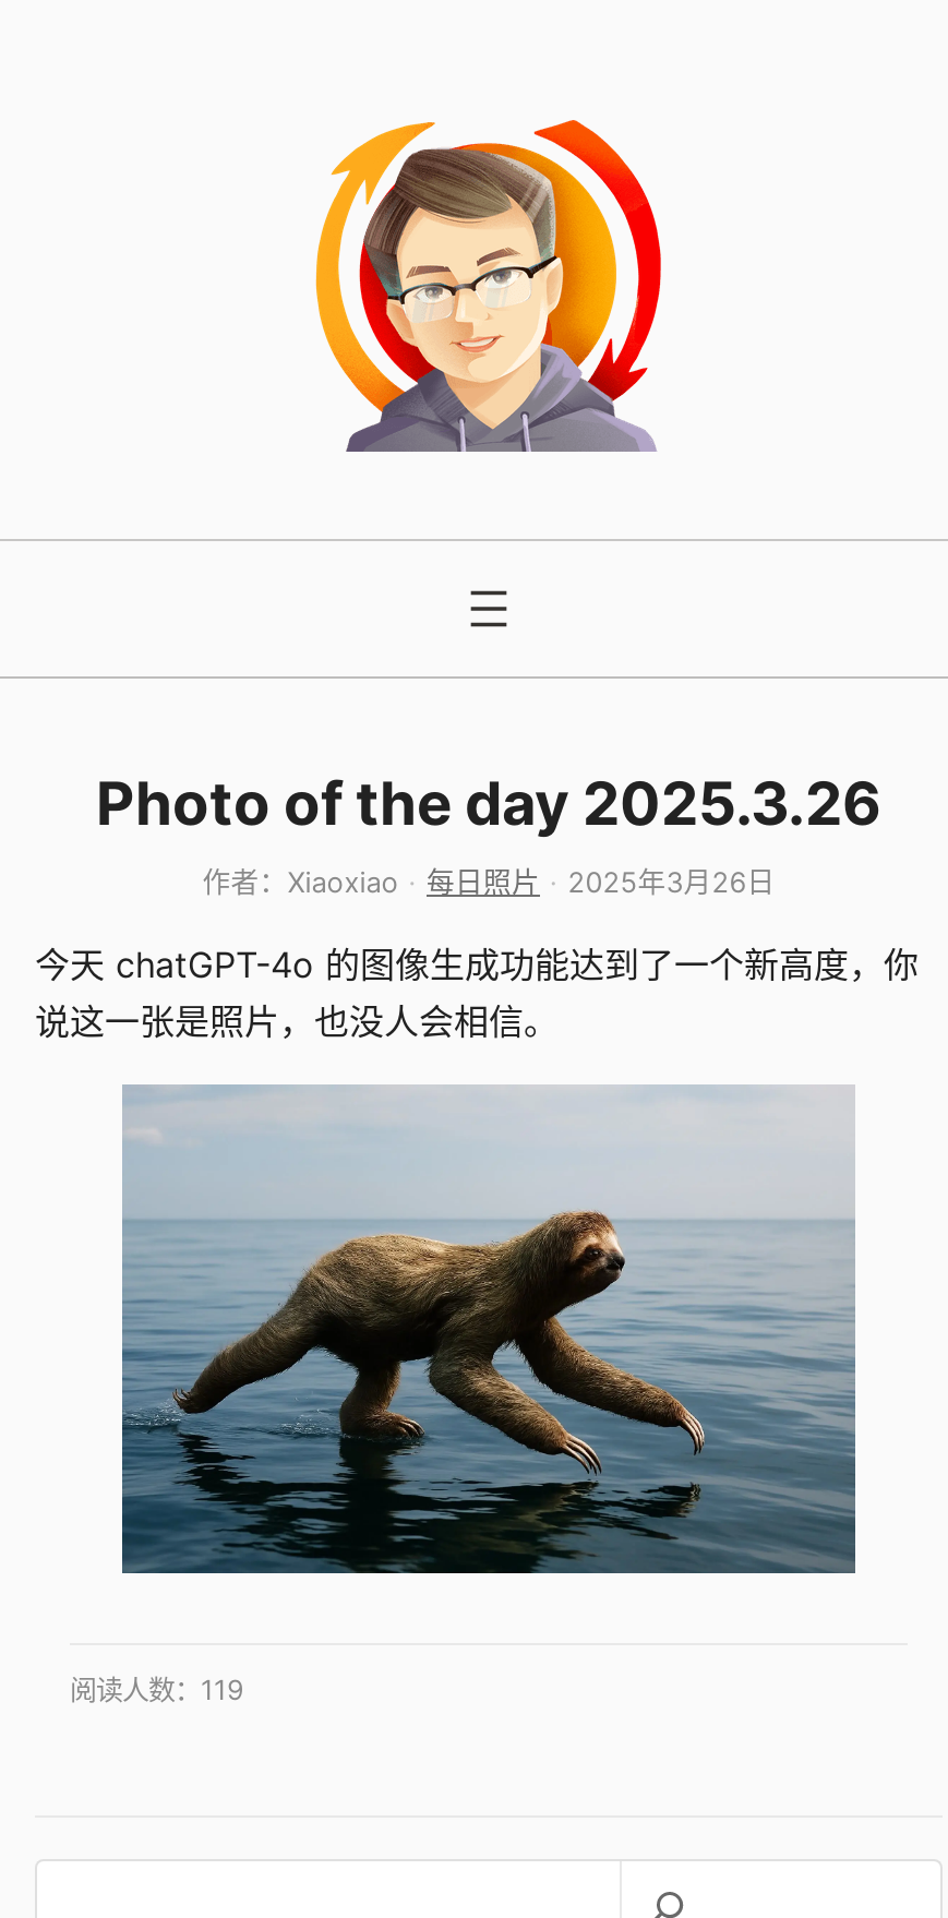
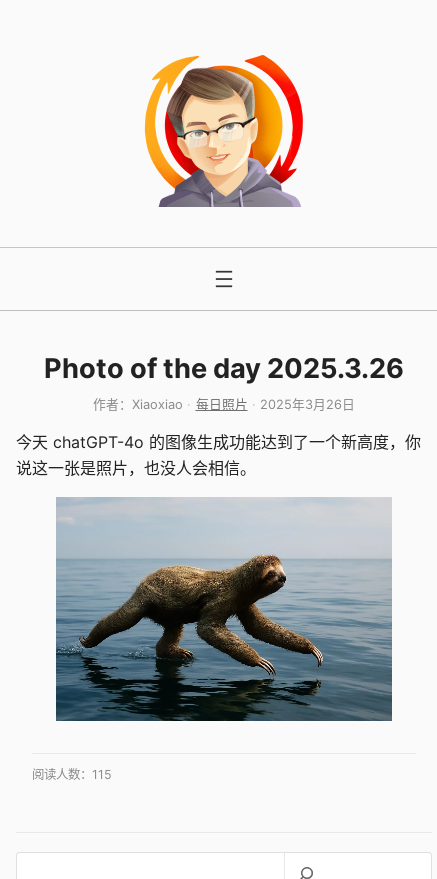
- 阅读人数：119
+ 阅读人数：115
